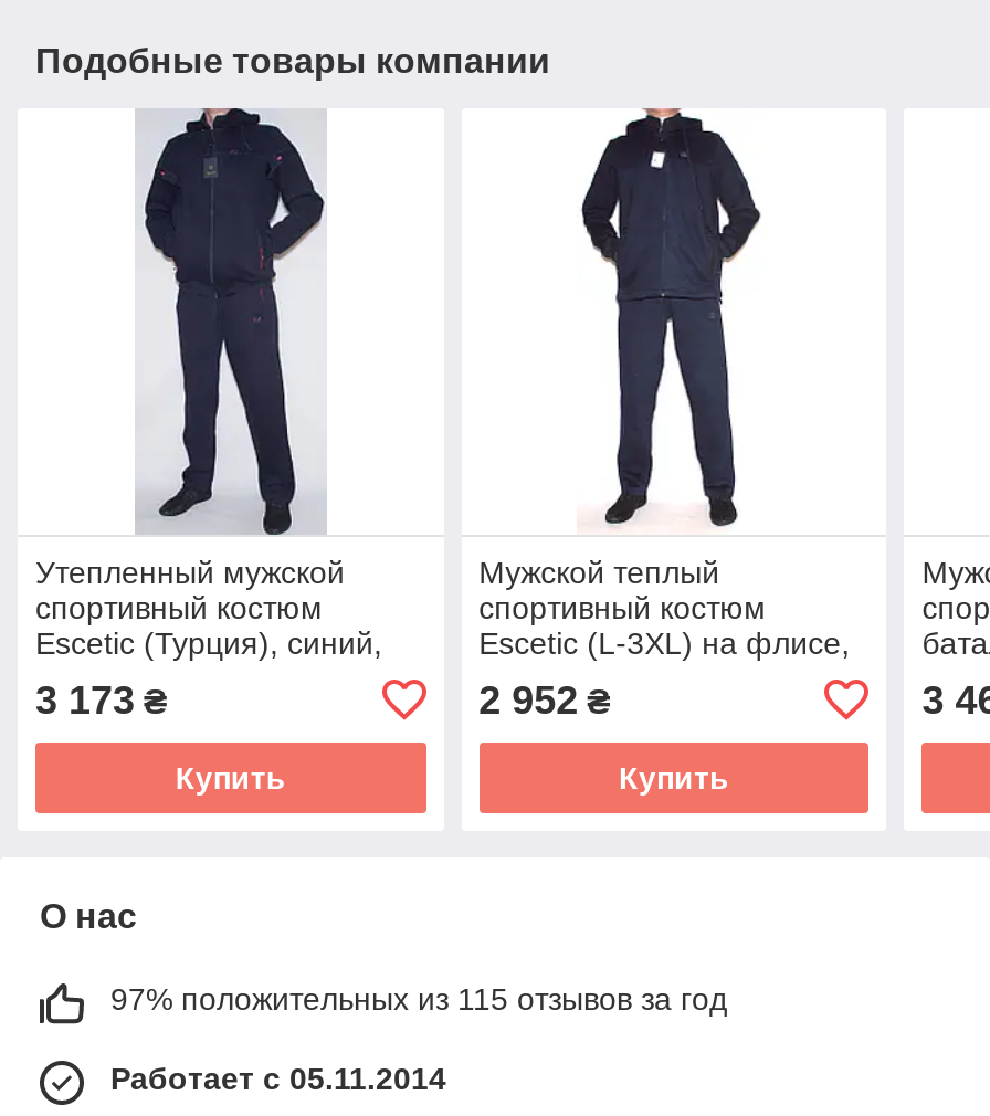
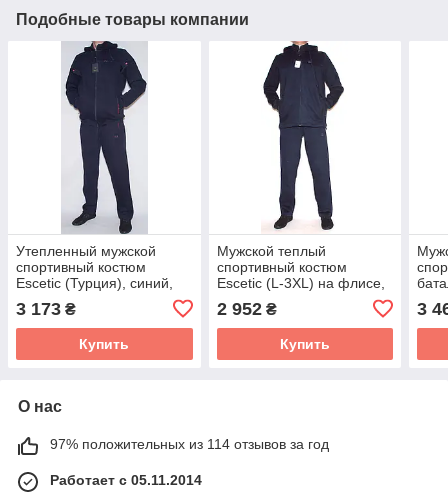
- 97% положительных из 115 отзывов за год
+ 97% положительных из 114 отзывов за год
